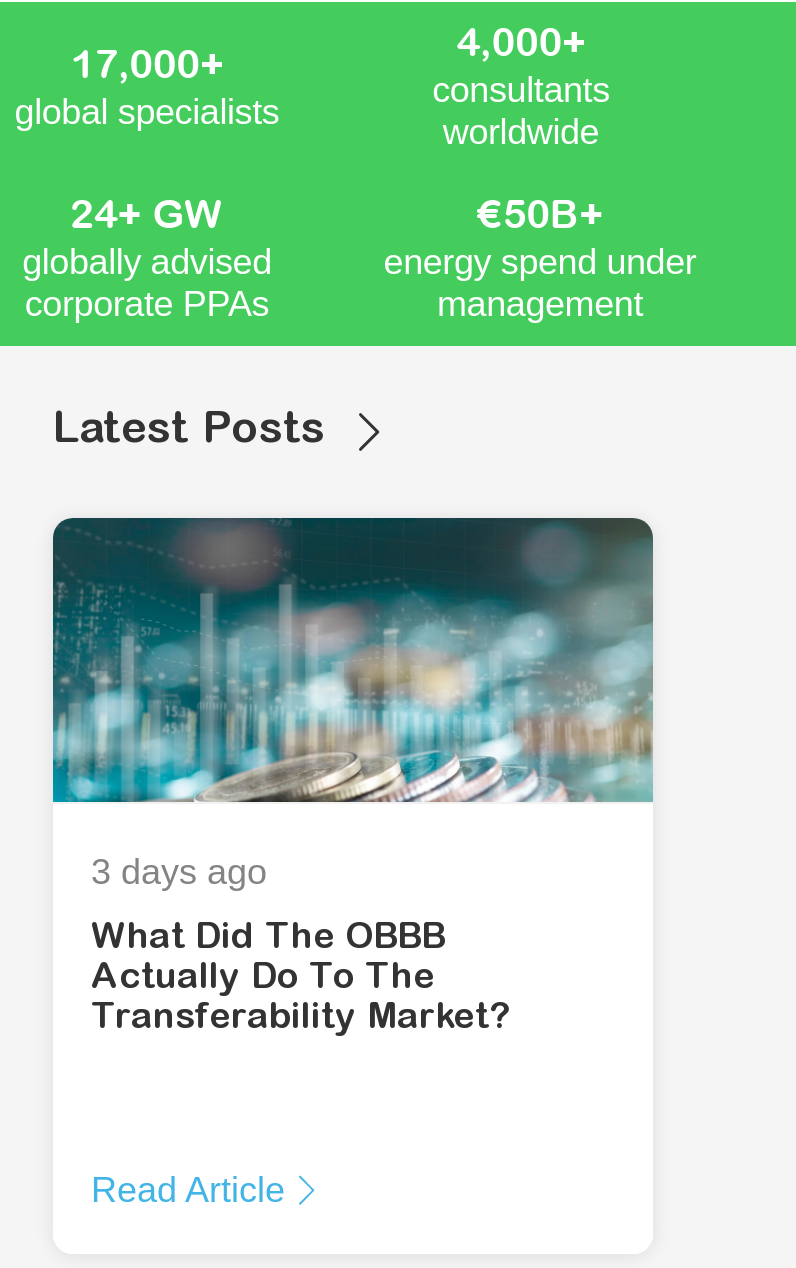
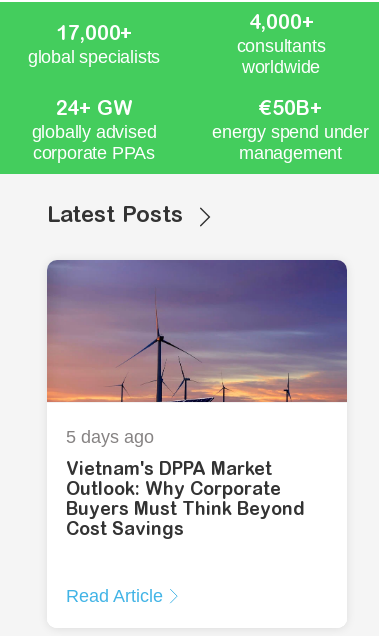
- [image]
- 3 days ago
+ [image]
+ 5 days ago

- What Did The OBBB
- Actually Do To The
- Transferability Market?
+ Vietnam's DPPA Market
+ Outlook: Why Corporate
+ Buyers Must Think Beyond
+ Cost Savings
